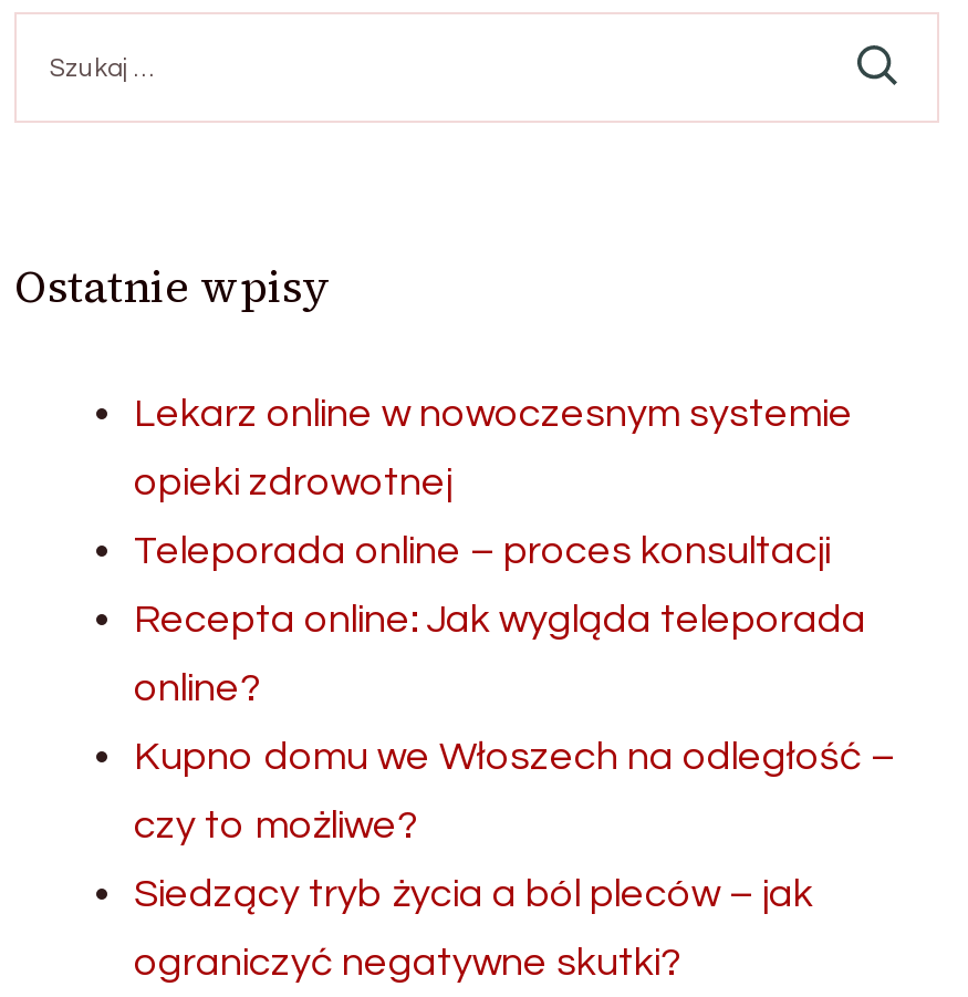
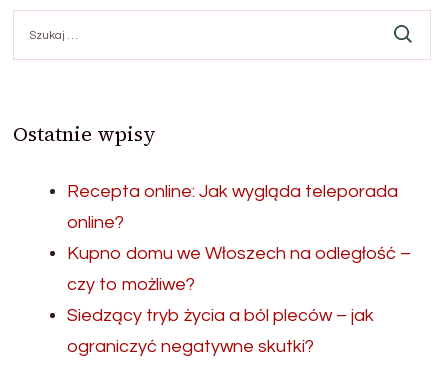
- Lekarz online w nowoczesnym systemie
- opieki zdrowotnej
- Teleporada online – proces konsultacji
